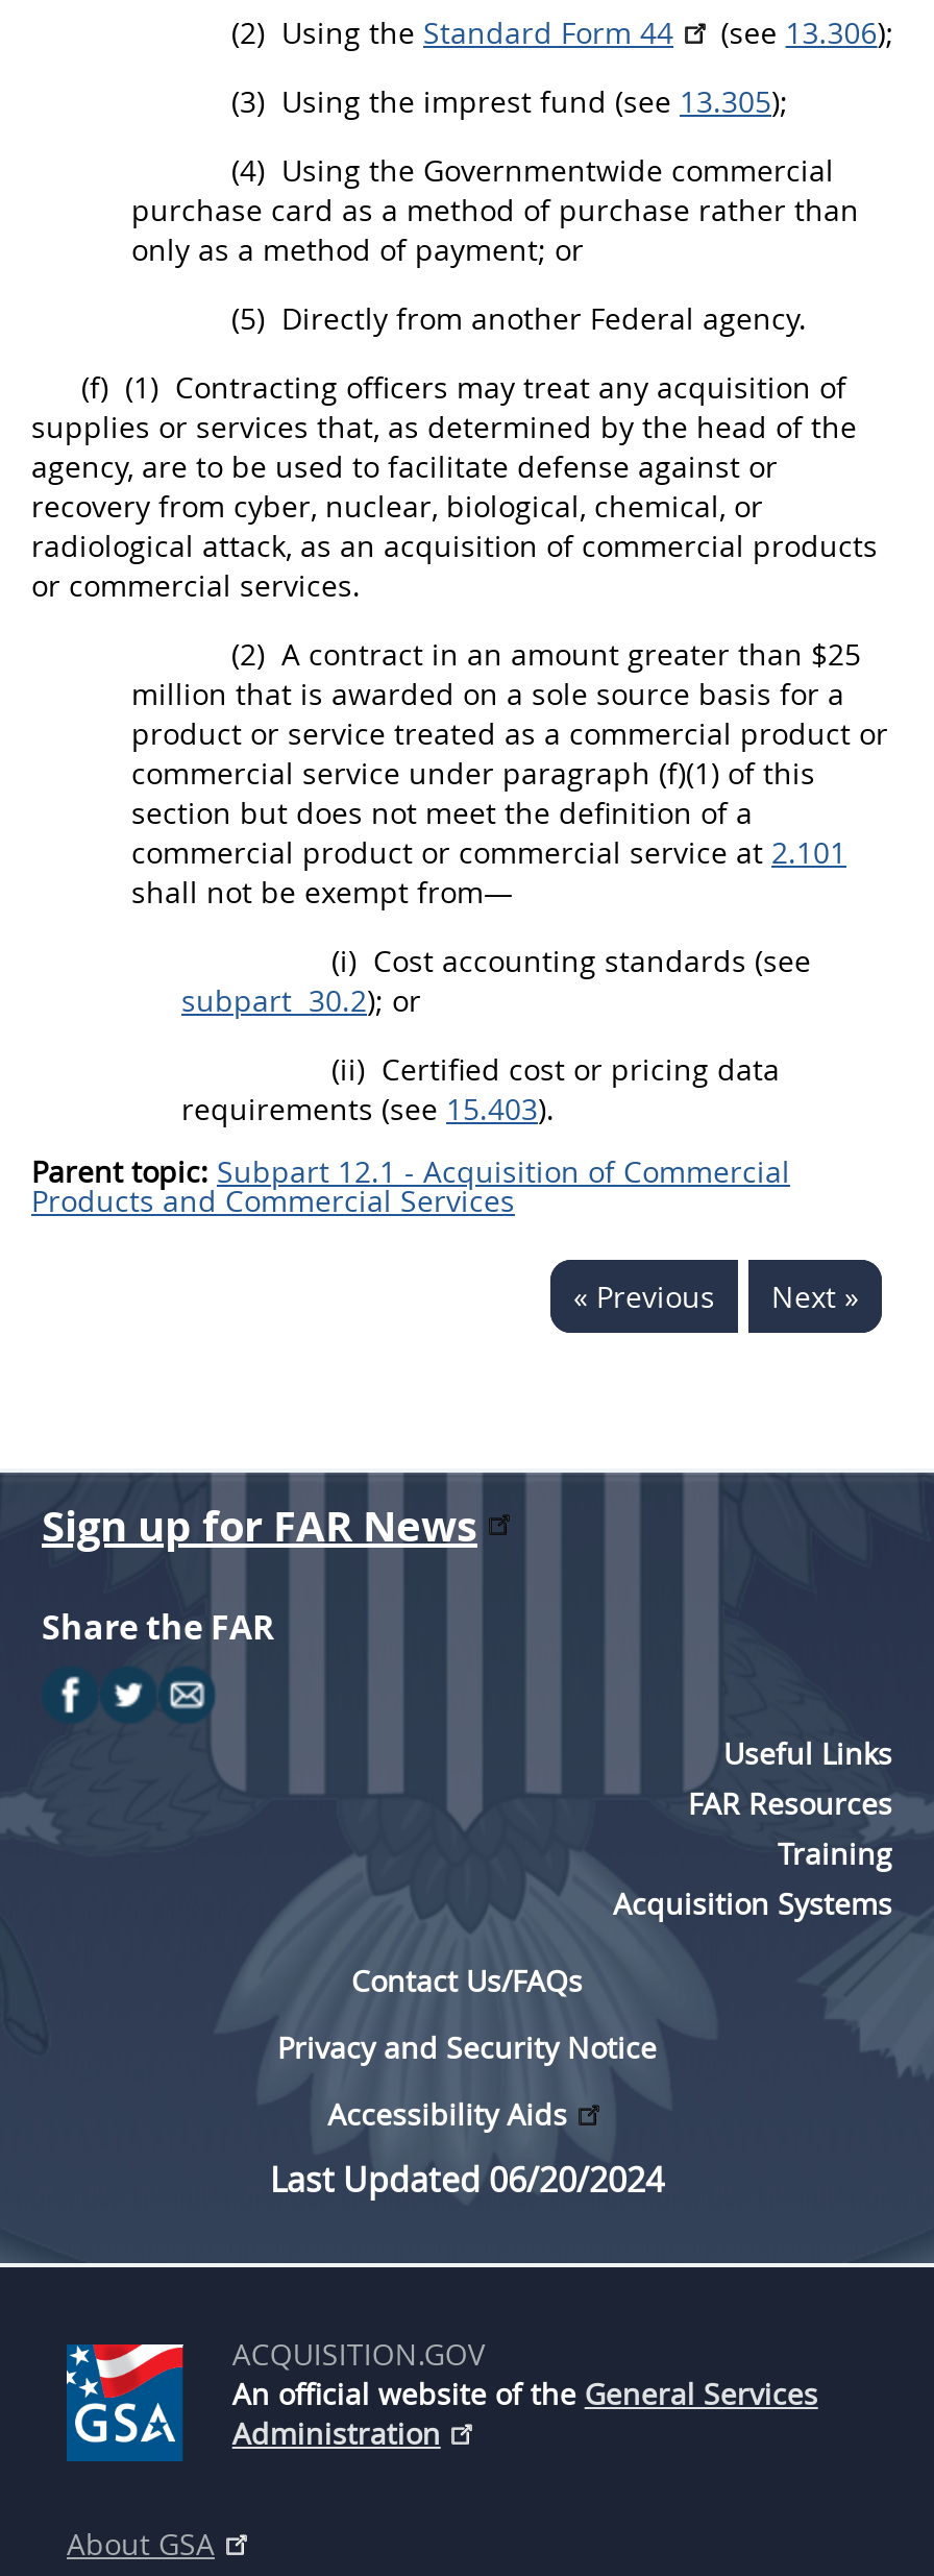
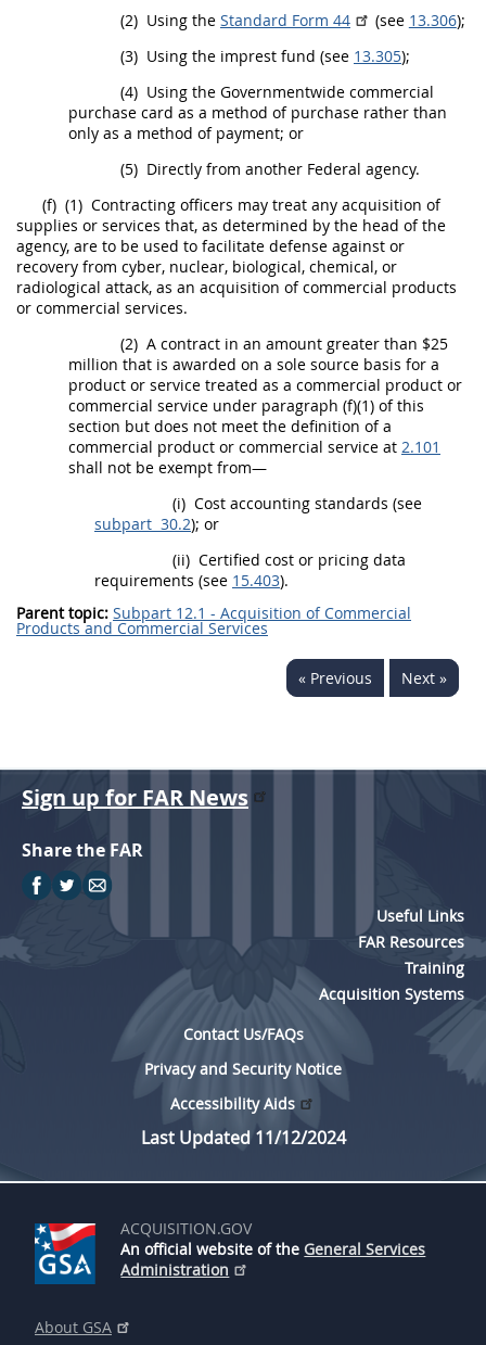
- Last Updated 06/20/2024
+ Last Updated 11/12/2024
